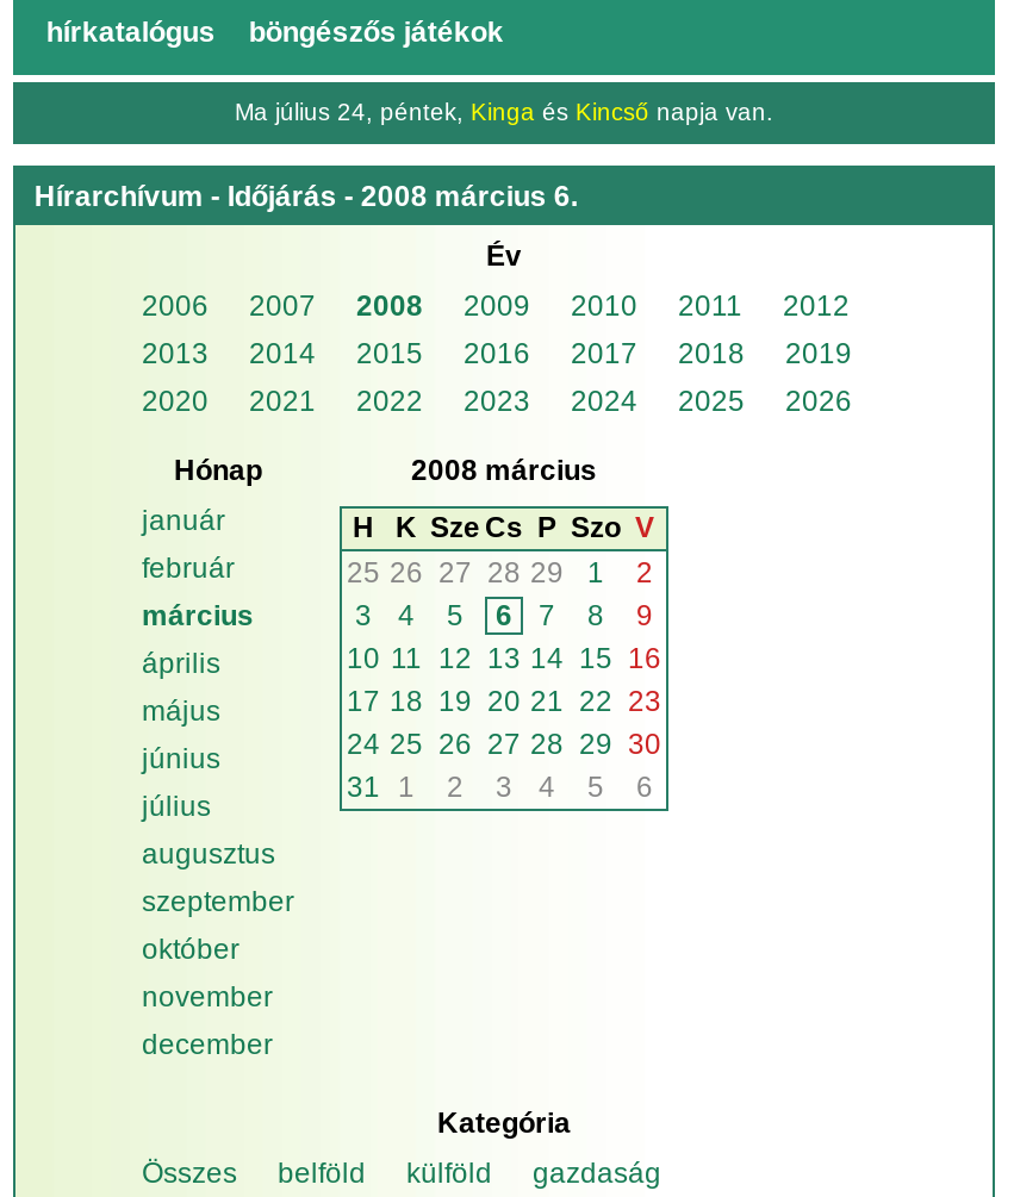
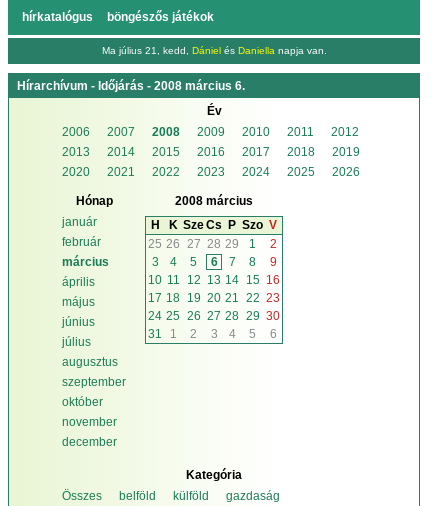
- Ma július 24, péntek, Kinga és Kincső napja van.
+ Ma július 21, kedd, Dániel és Daniella napja van.
